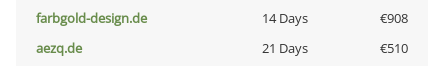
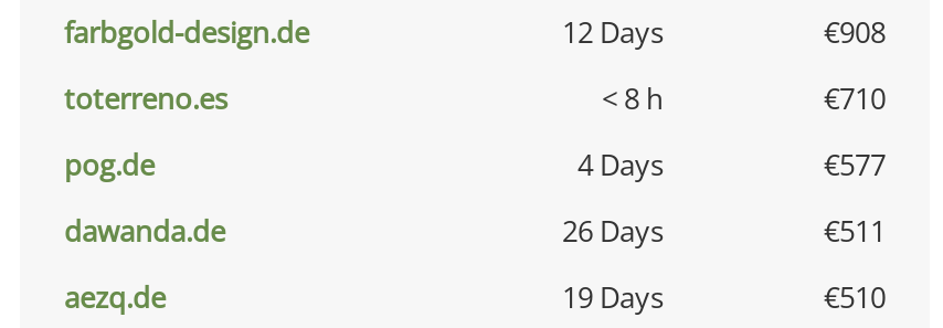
- 14 Days
+ 12 Days

+ toterreno.es
+ < 8 h
+ €710
+ pog.de
+ 4 Days
+ €577
+ dawanda.de
+ 26 Days
+ €511

- 21 Days
+ 19 Days
